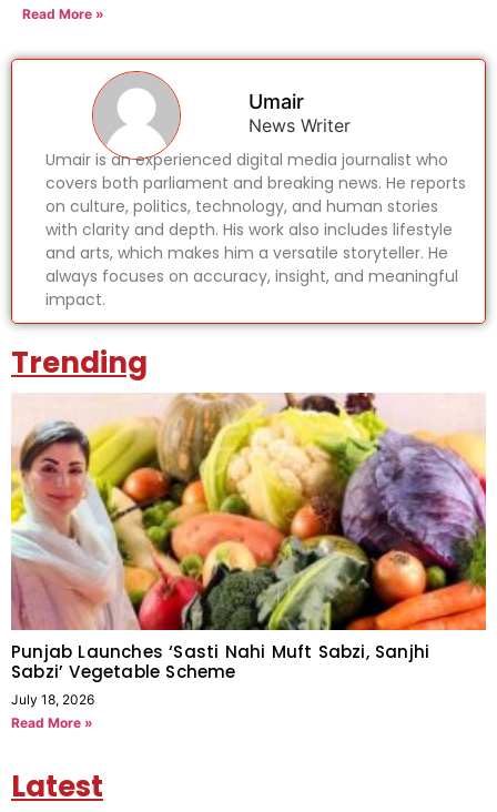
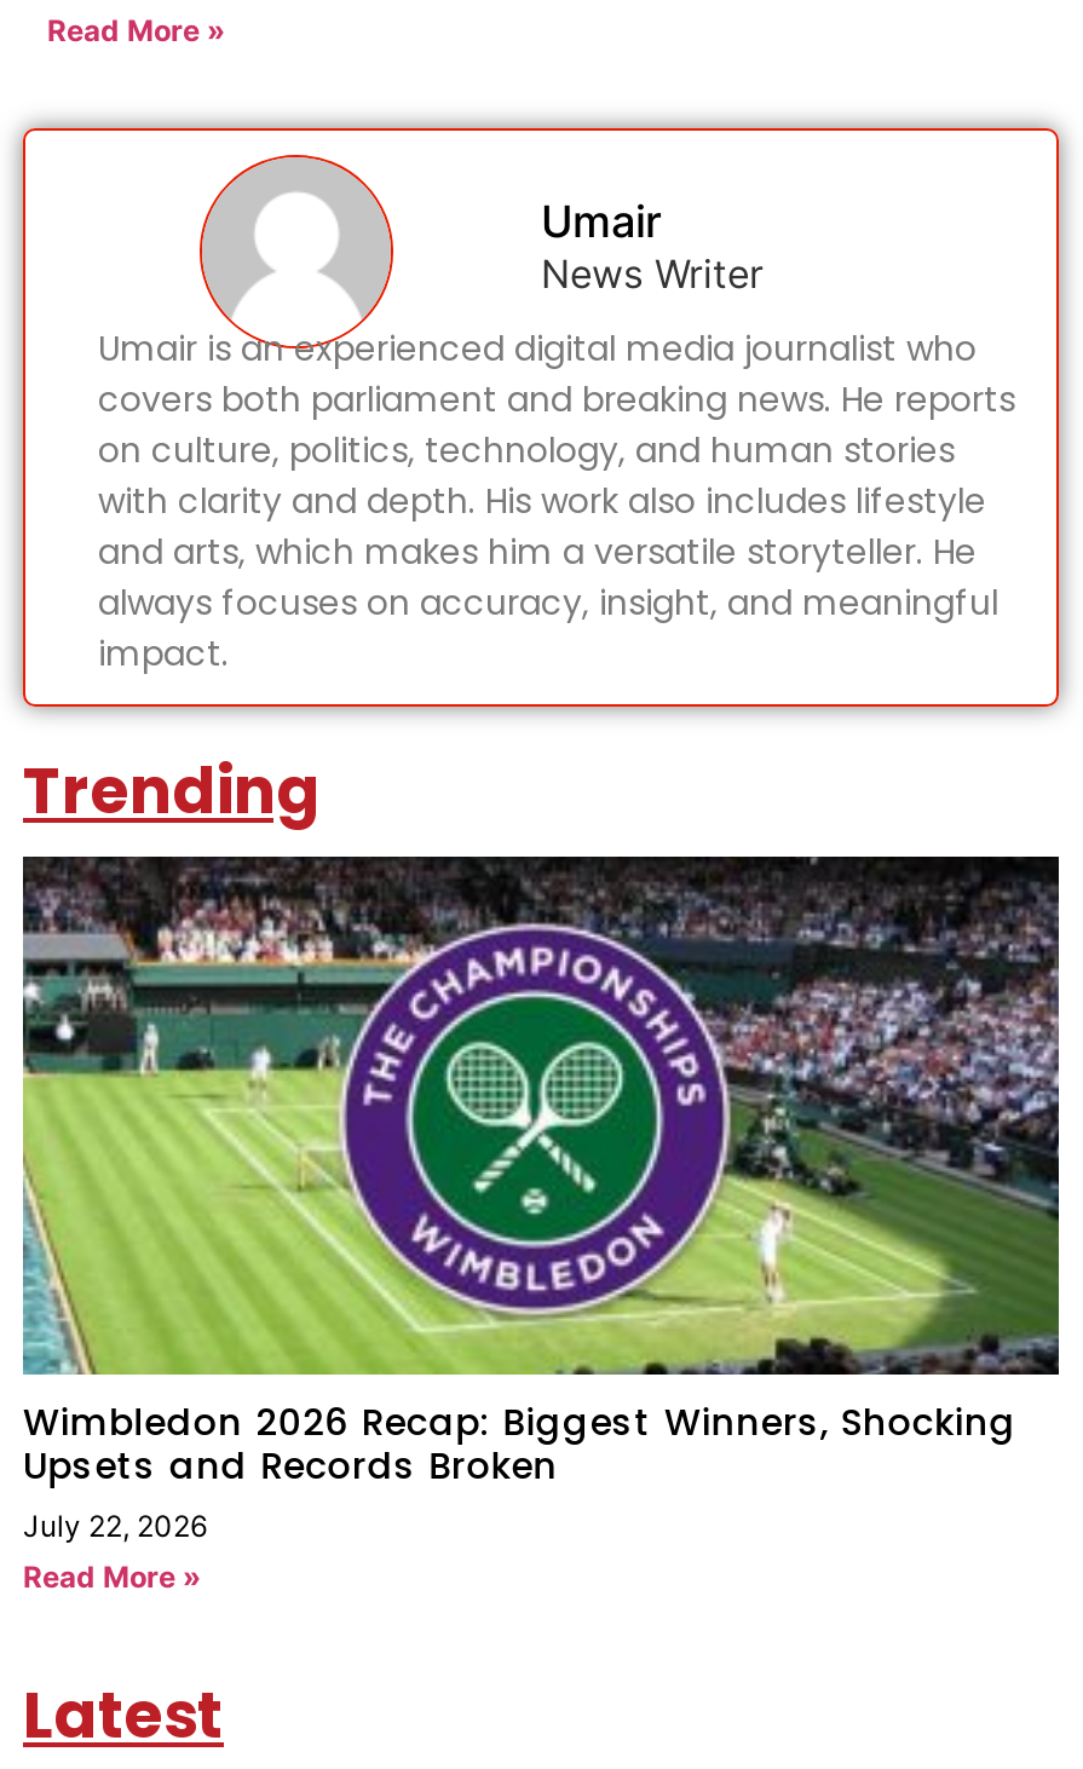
- [image]
- Punjab Launches ‘Sasti Nahi Muft Sabzi, Sanjhi
- Sabzi’ Vegetable Scheme
- July 18, 2026
+ [image]
+ Wimbledon 2026 Recap: Biggest Winners, Shocking
+ Upsets and Records Broken
+ July 22, 2026
